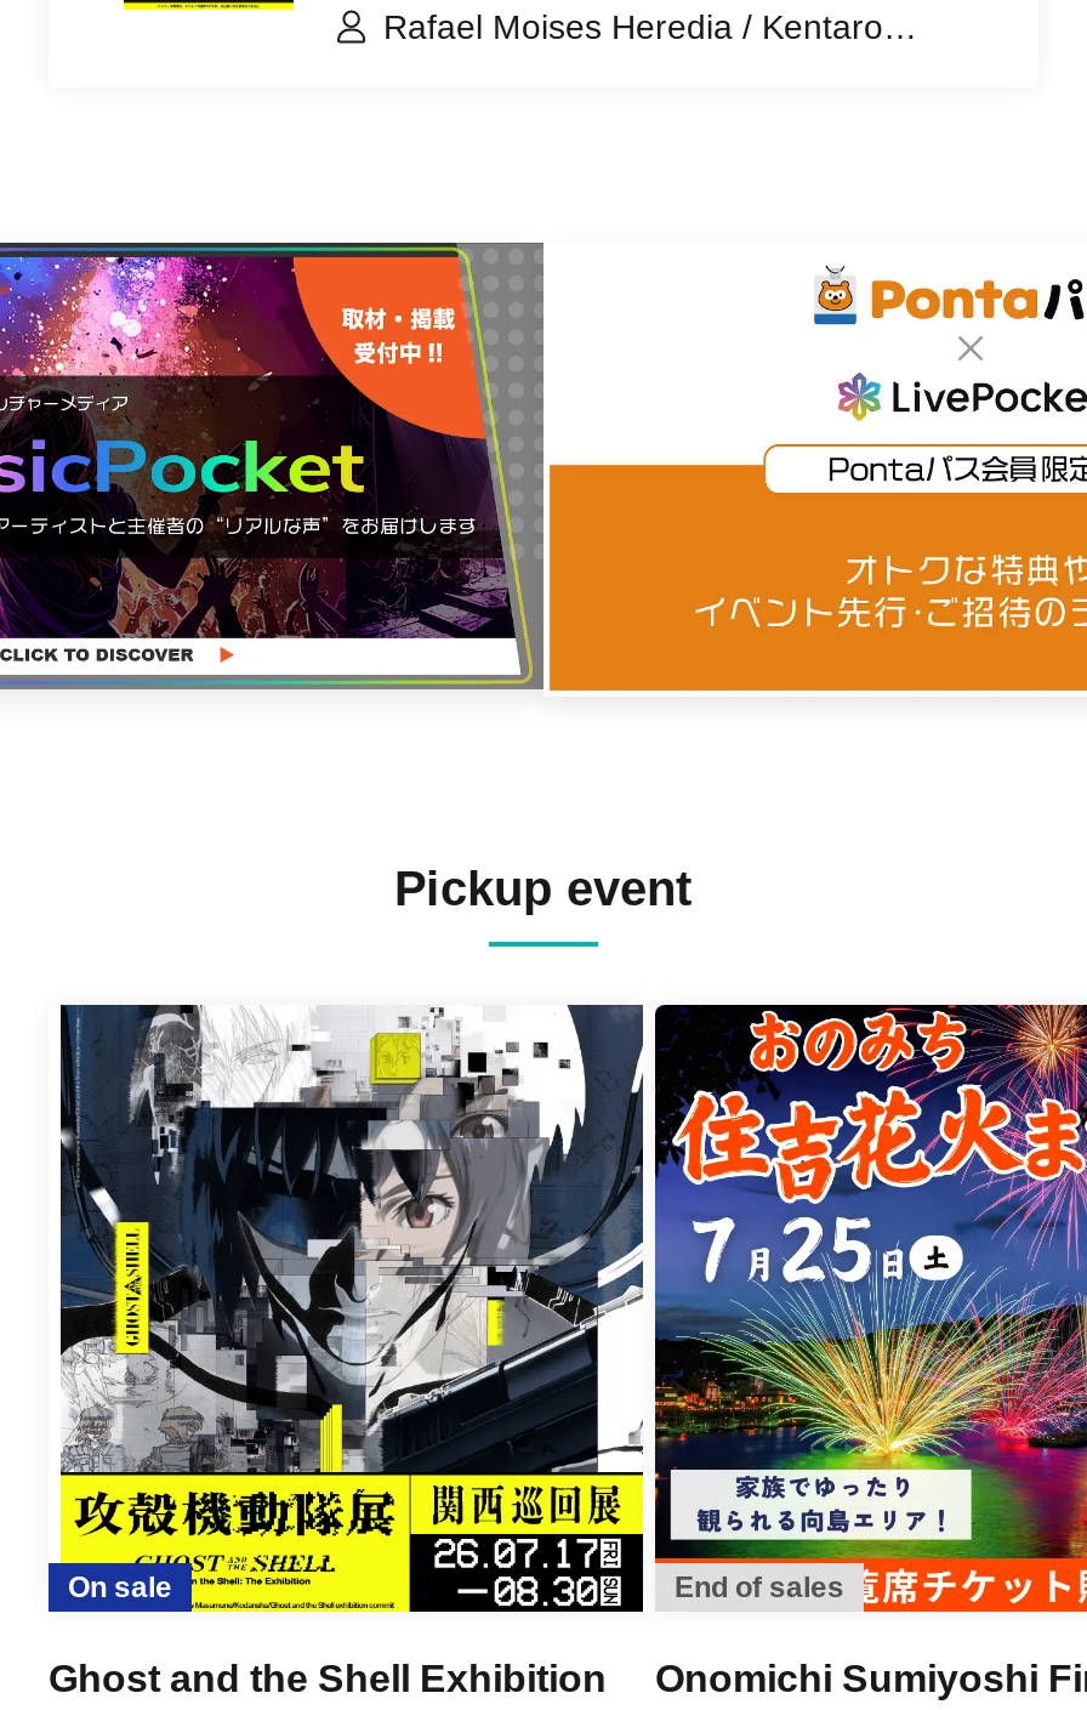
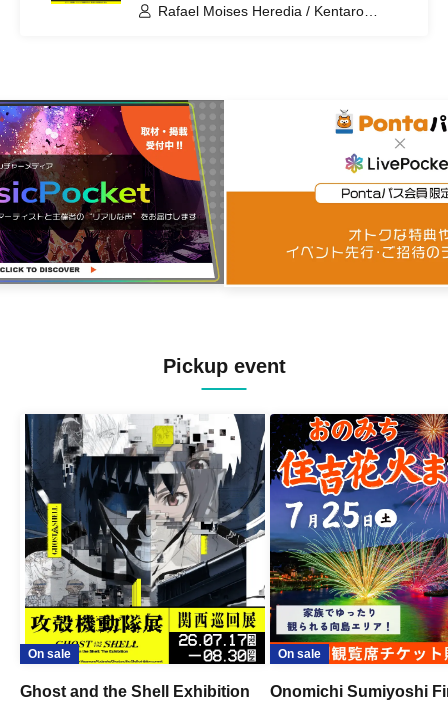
- End of sales
+ On sale
